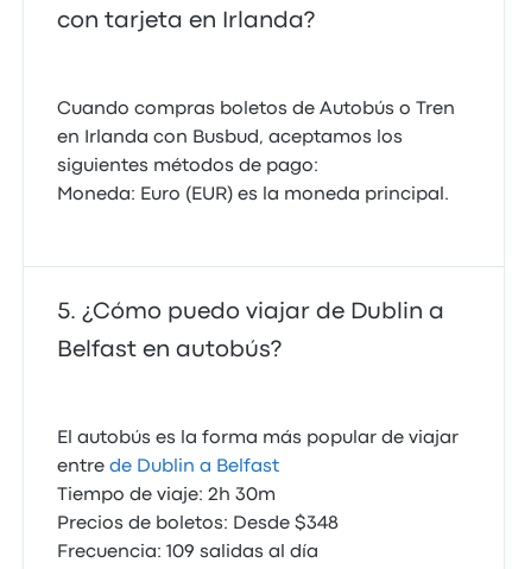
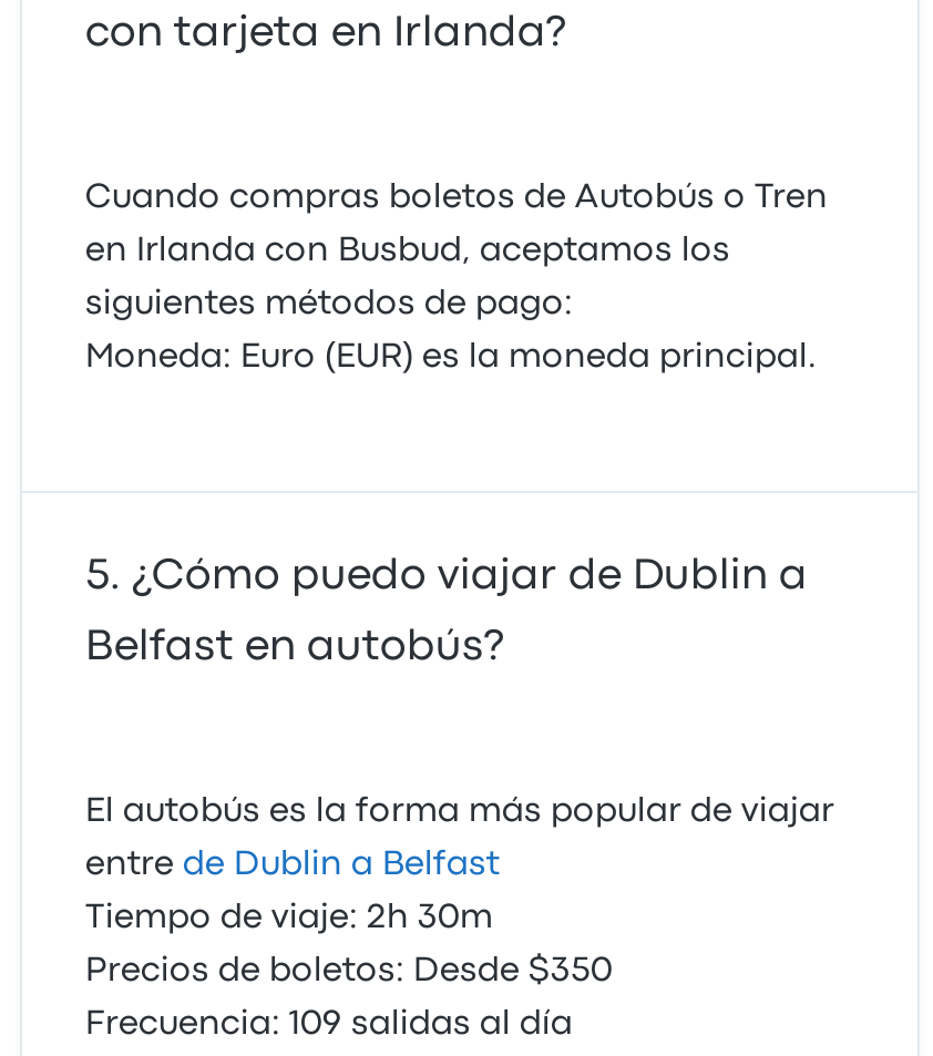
- Precios de boletos: Desde $348
+ Precios de boletos: Desde $350
